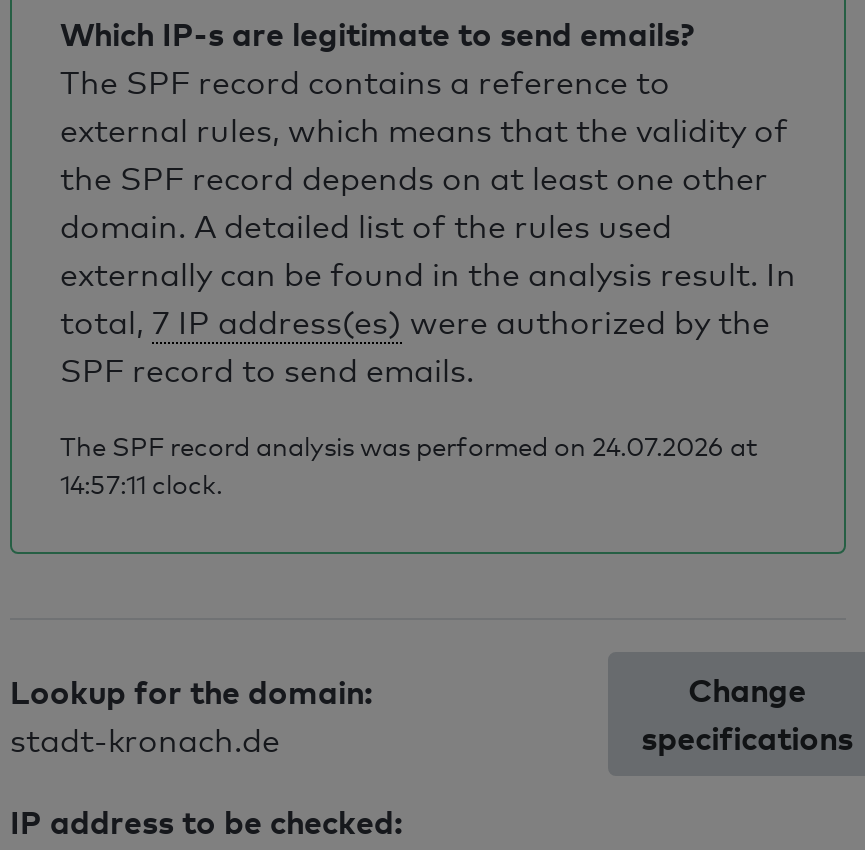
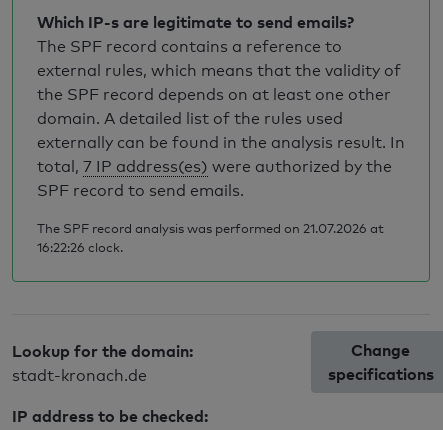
- The SPF record analysis was performed on 24.07.2026 at
+ The SPF record analysis was performed on 21.07.2026 at

- 14:57:11 clock.
+ 16:22:26 clock.
